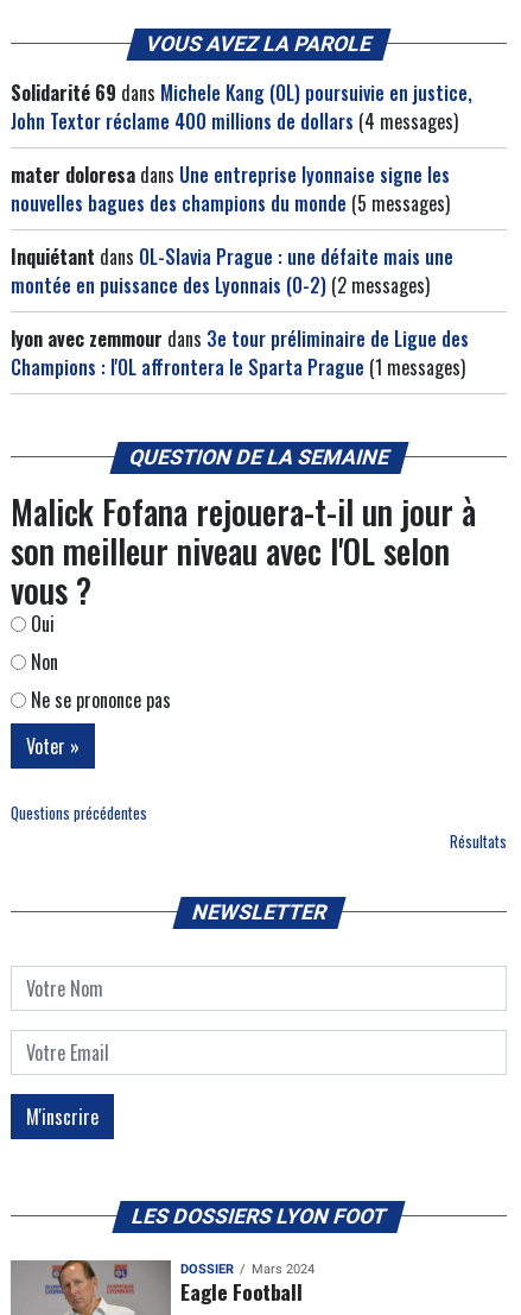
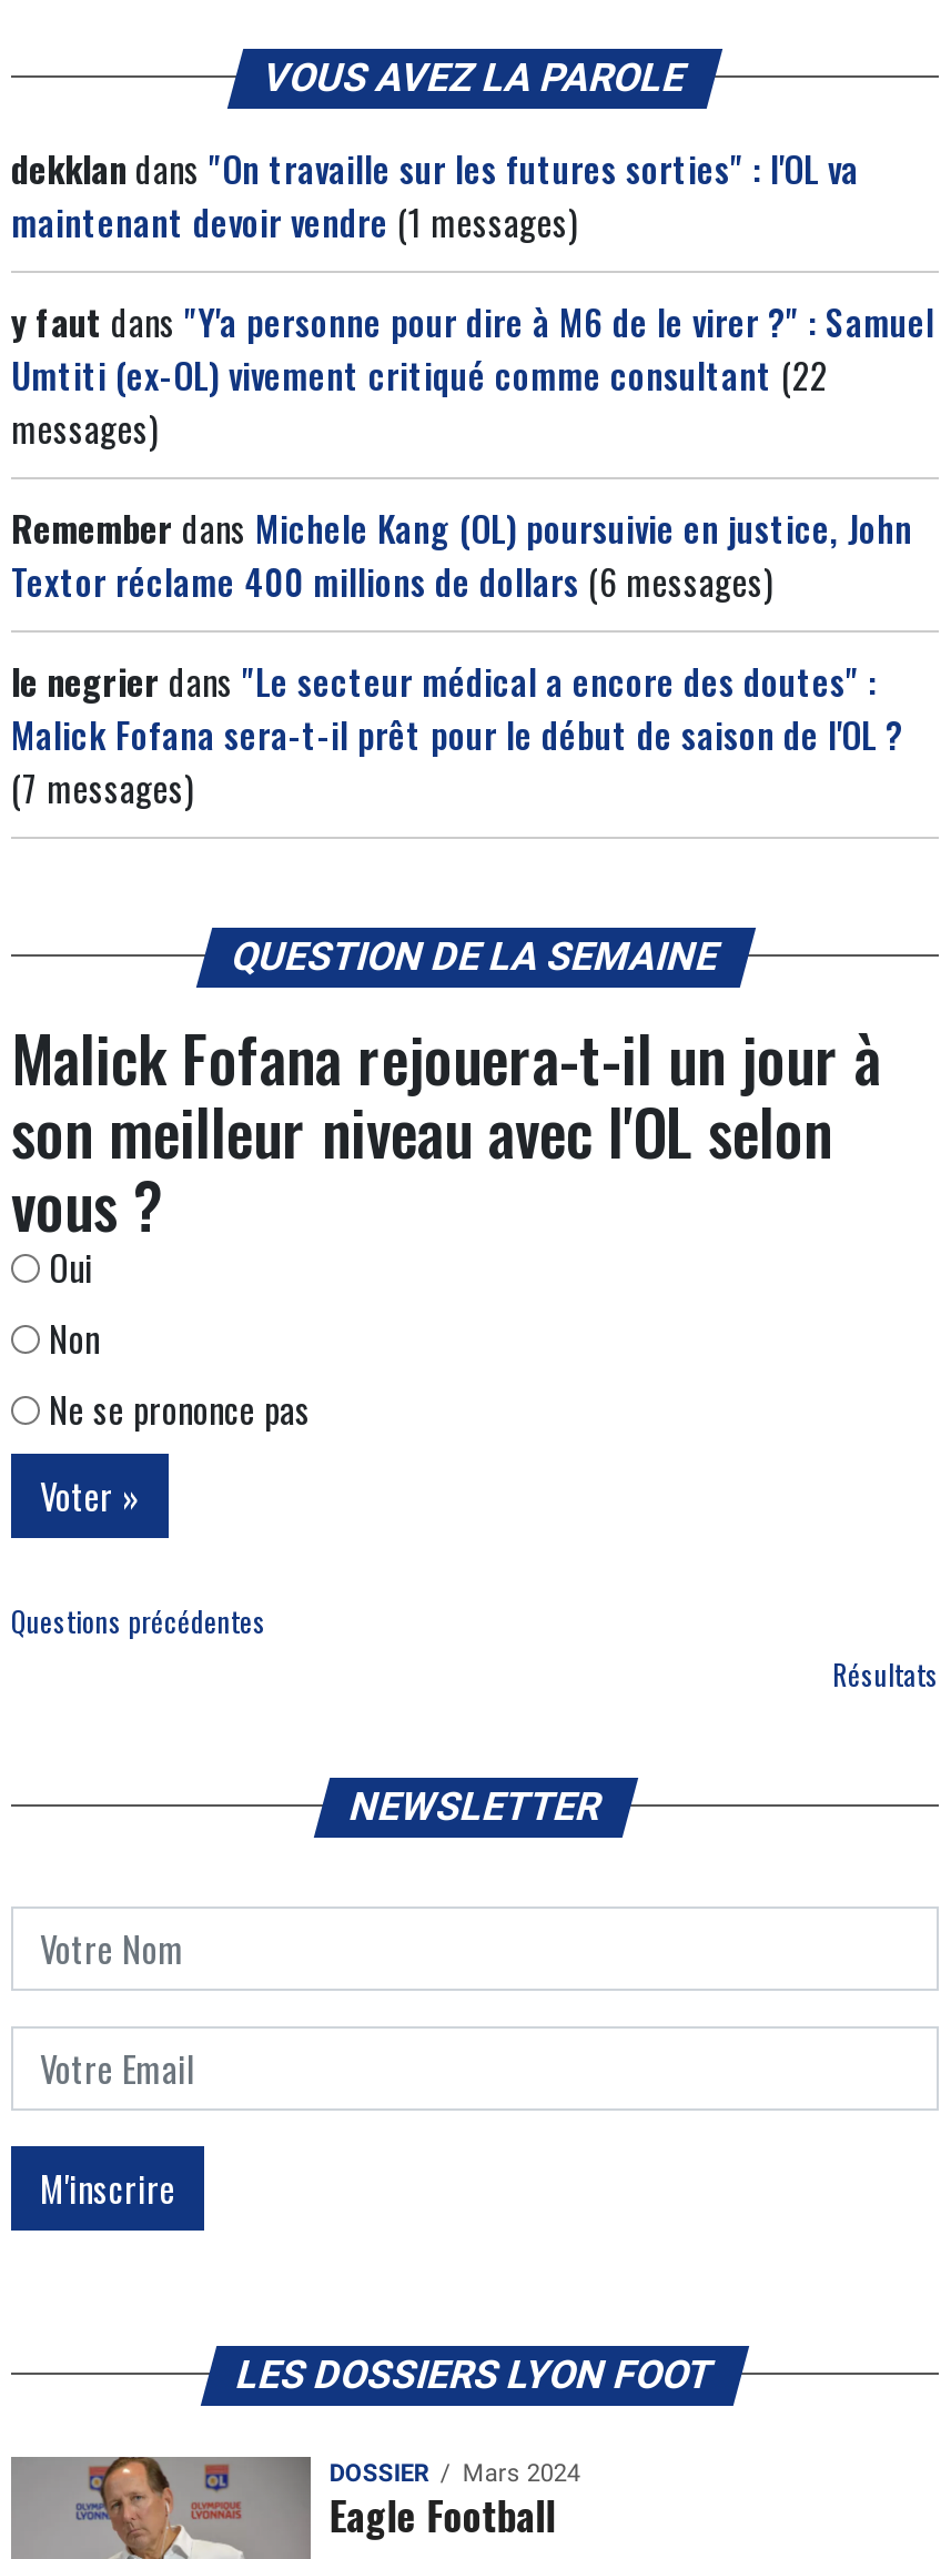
- Solidarité 69 dans Michele Kang (OL) poursuivie en justice,
- John Textor réclame 400 millions de dollars (4 messages)
+ dekklan dans "On travaille sur les futures sorties" : l'OL va
+ maintenant devoir vendre (1 messages)

- mater doloresa dans Une entreprise lyonnaise signe les
- nouvelles bagues des champions du monde (5 messages)
+ y faut dans "Y'a personne pour dire à M6 de le virer ?" : Samuel
+ Umtiti (ex-OL) vivement critiqué comme consultant (22
+ messages)

- Inquiétant dans OL-Slavia Prague : une défaite mais une
- montée en puissance des Lyonnais (0-2) (2 messages)
+ Remember dans Michele Kang (OL) poursuivie en justice, John
+ Textor réclame 400 millions de dollars (6 messages)

- lyon avec zemmour dans 3e tour préliminaire de Ligue des
- Champions : l'OL affrontera le Sparta Prague (1 messages)
+ le negrier dans "Le secteur médical a encore des doutes" :
+ Malick Fofana sera-t-il prêt pour le début de saison de l'OL ?
+ (7 messages)
